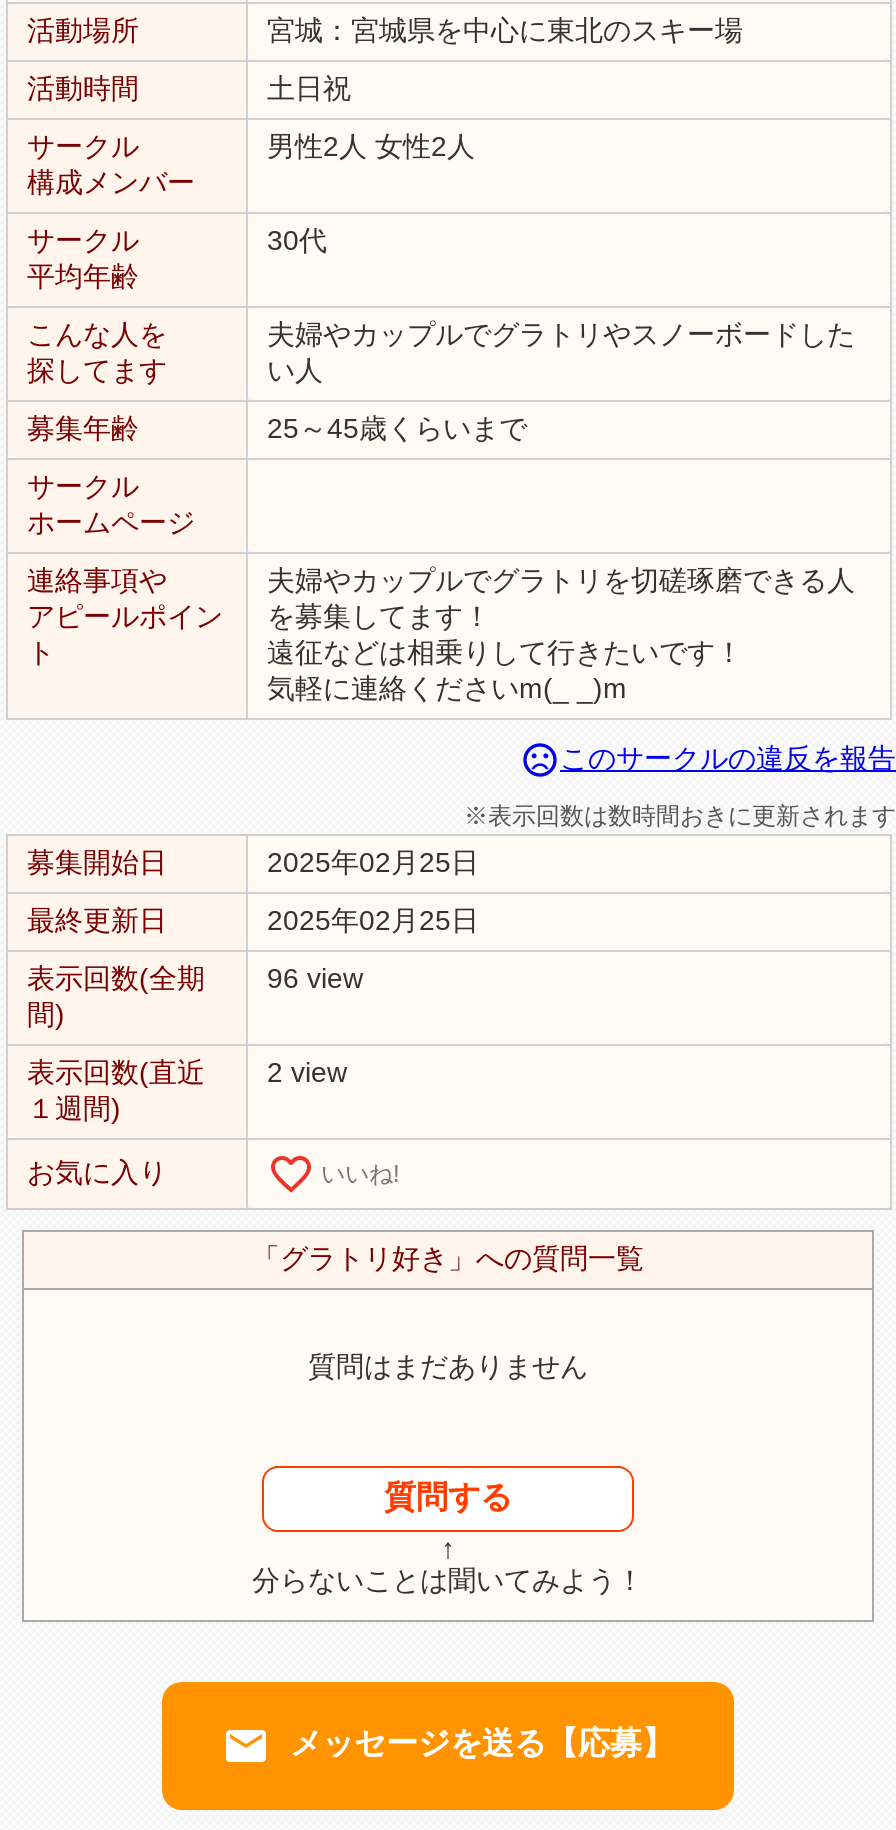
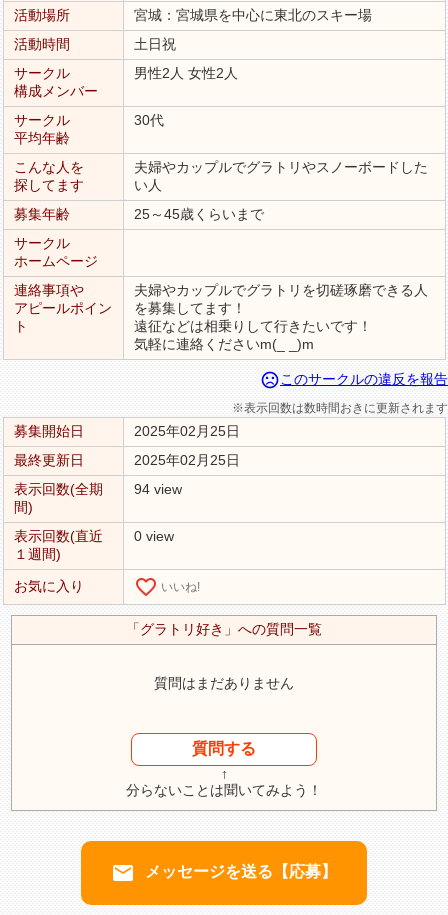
- 表示回数(全期 96 view
+ 表示回数(全期 94 view

- 表示回数(直近 2 view
+ 表示回数(直近 0 view
